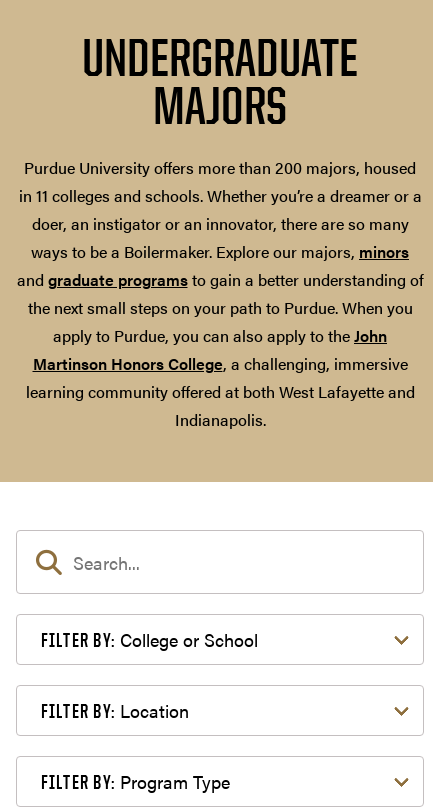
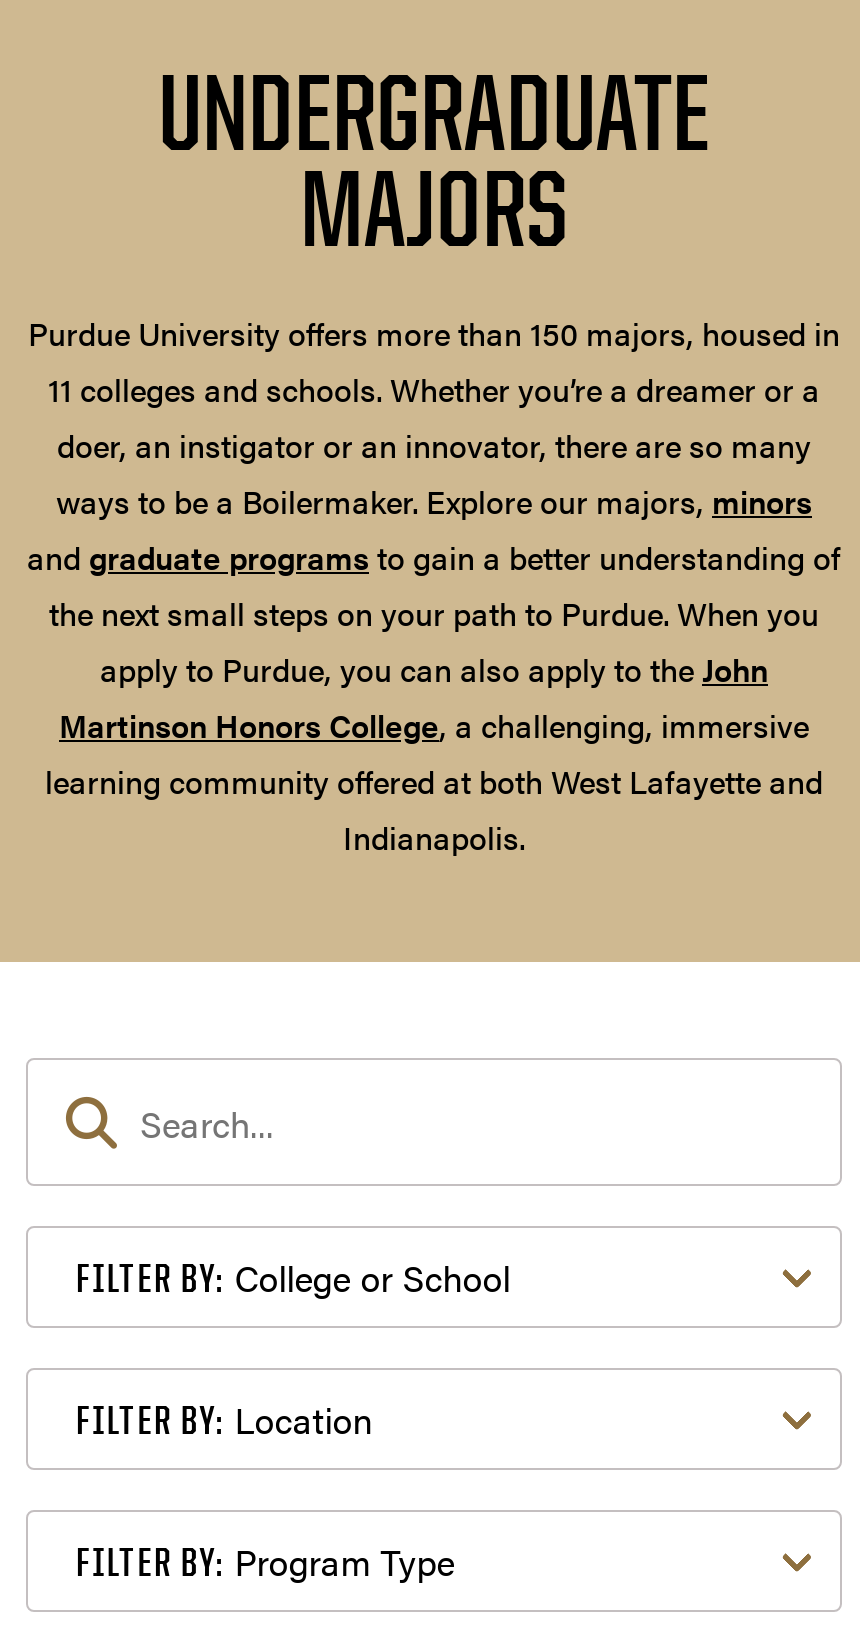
- Purdue University offers more than 200 majors, housed
- in 11 colleges and schools. Whether you’re a dreamer or a
+ Purdue University offers more than 150 majors, housed in
+ 11 colleges and schools. Whether you’re a dreamer or a
